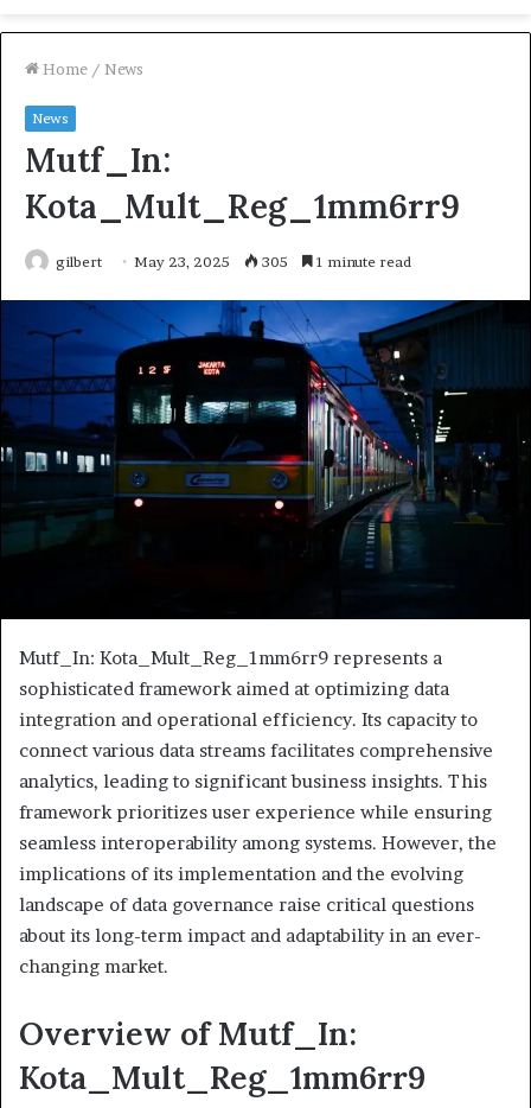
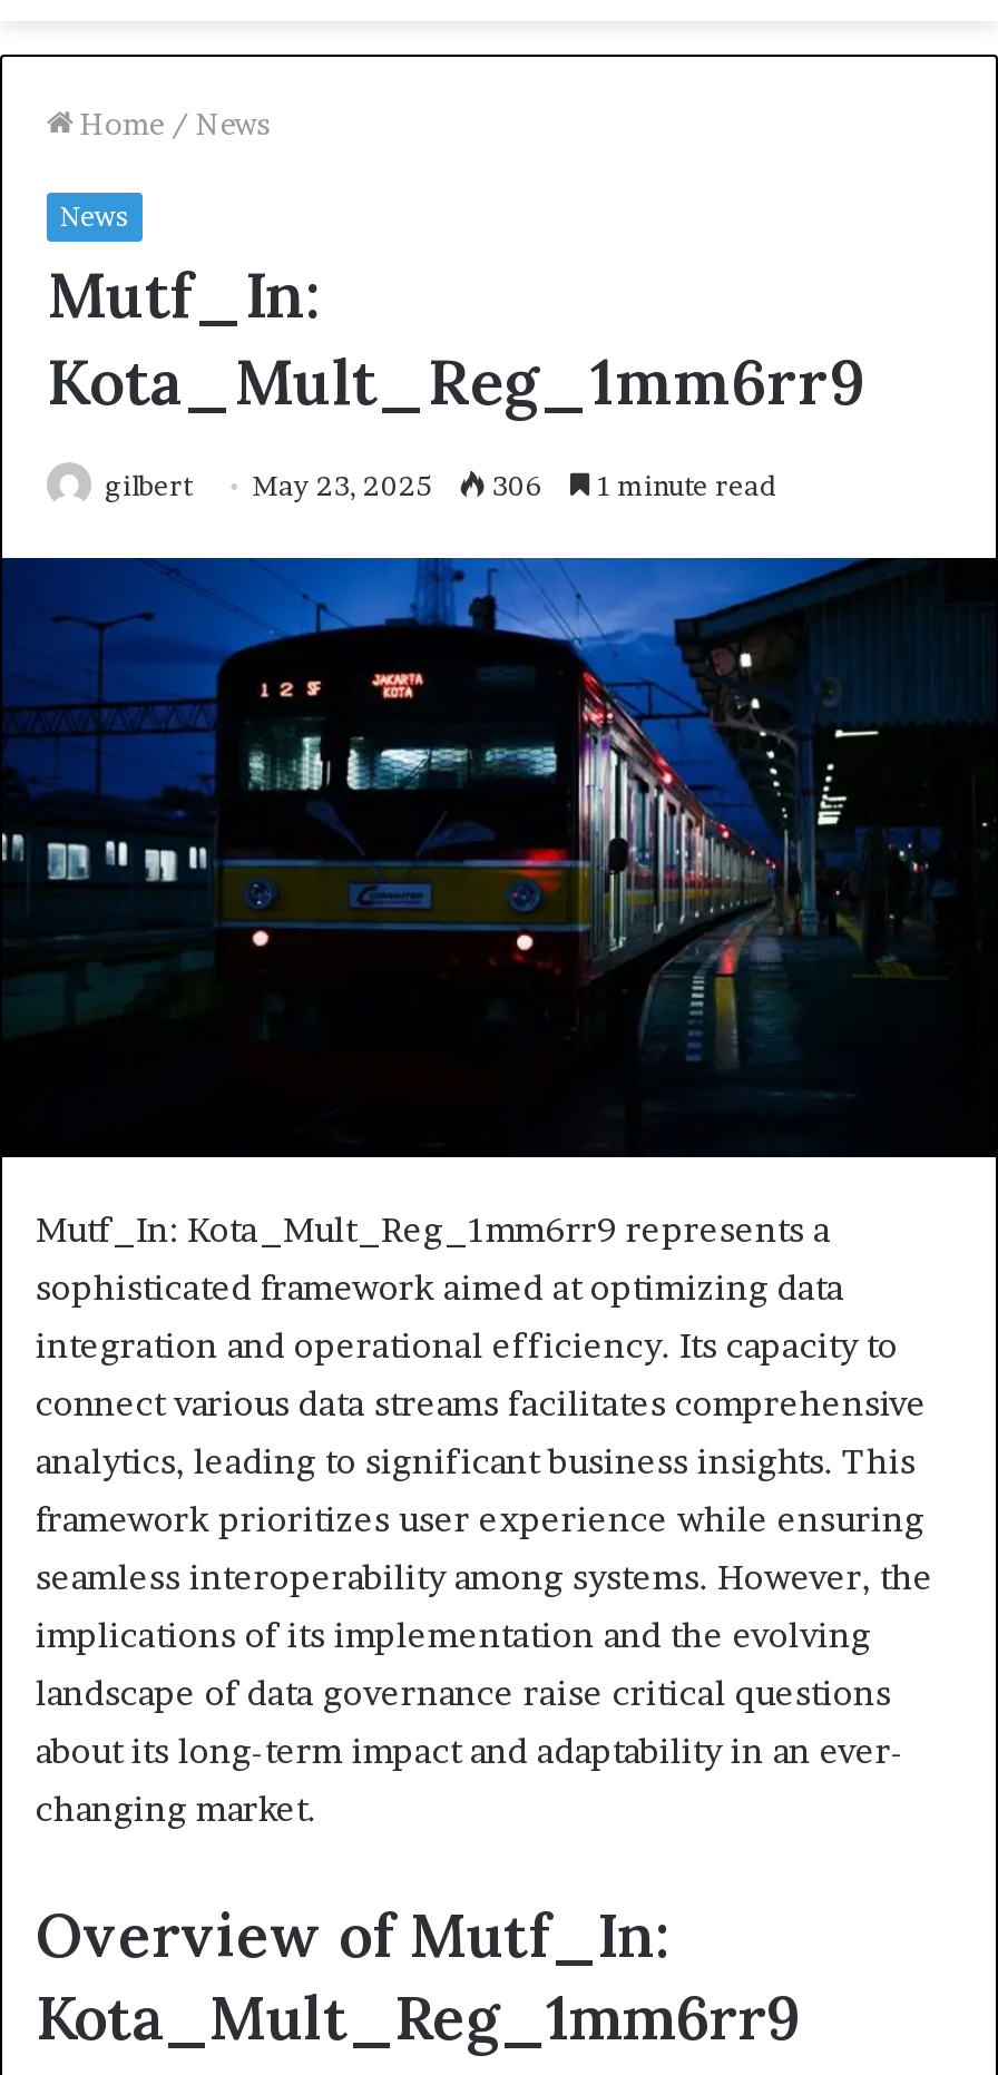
- gilbert May 23, 2025 305 1 minute read
+ gilbert May 23, 2025 306 1 minute read
